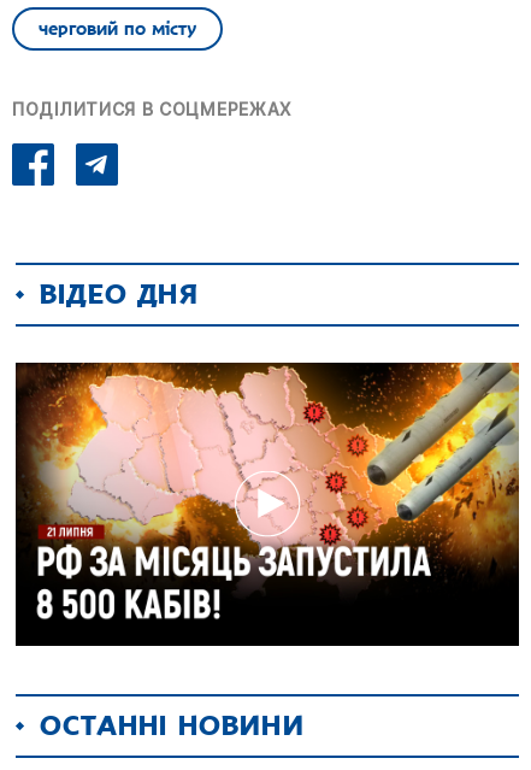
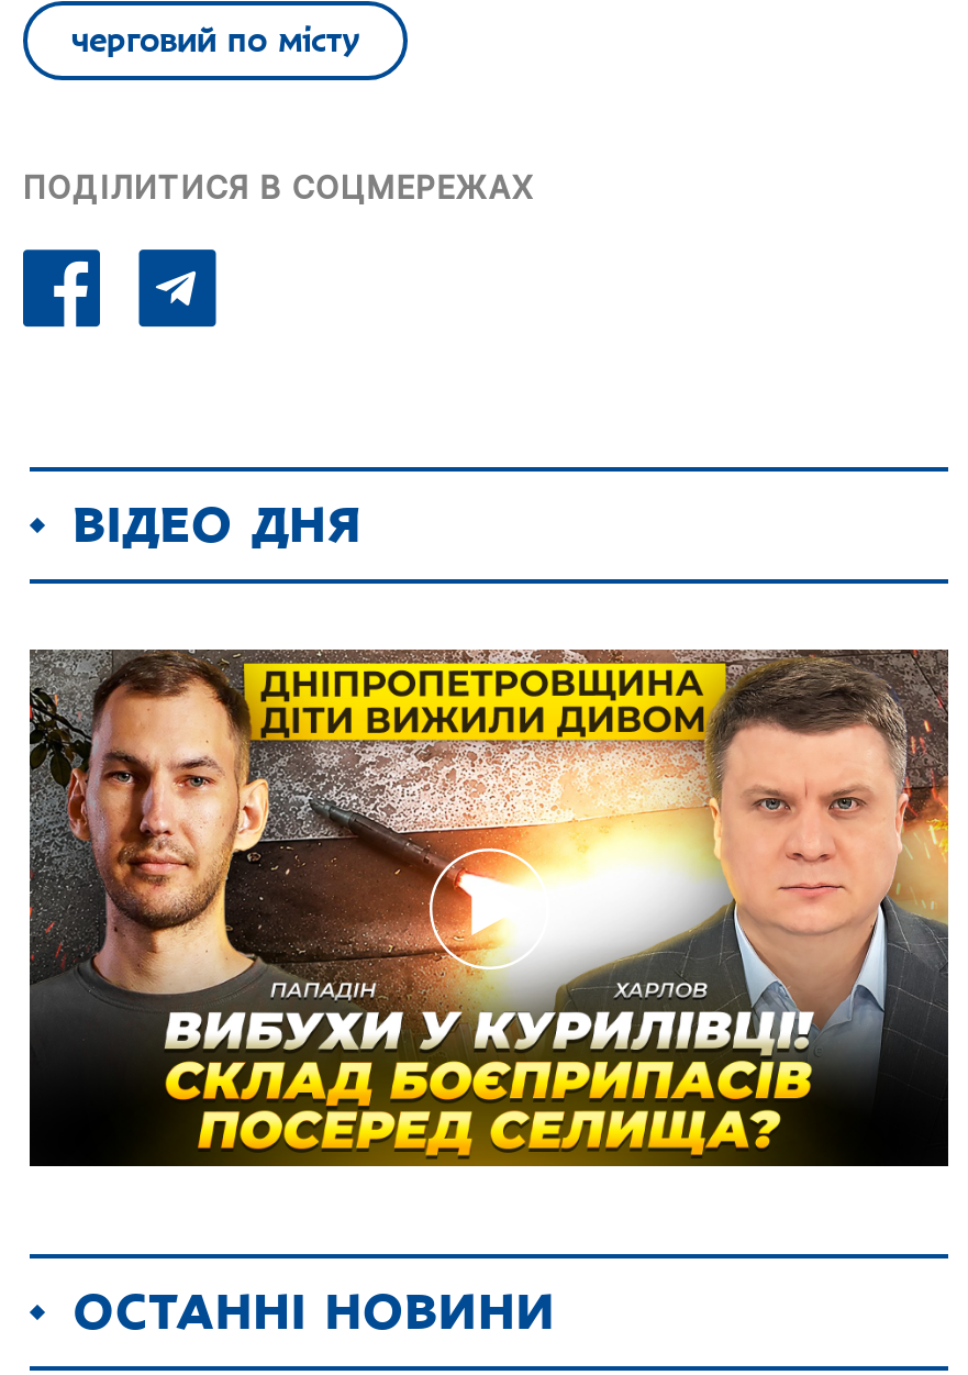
- [image]
+ [image]
